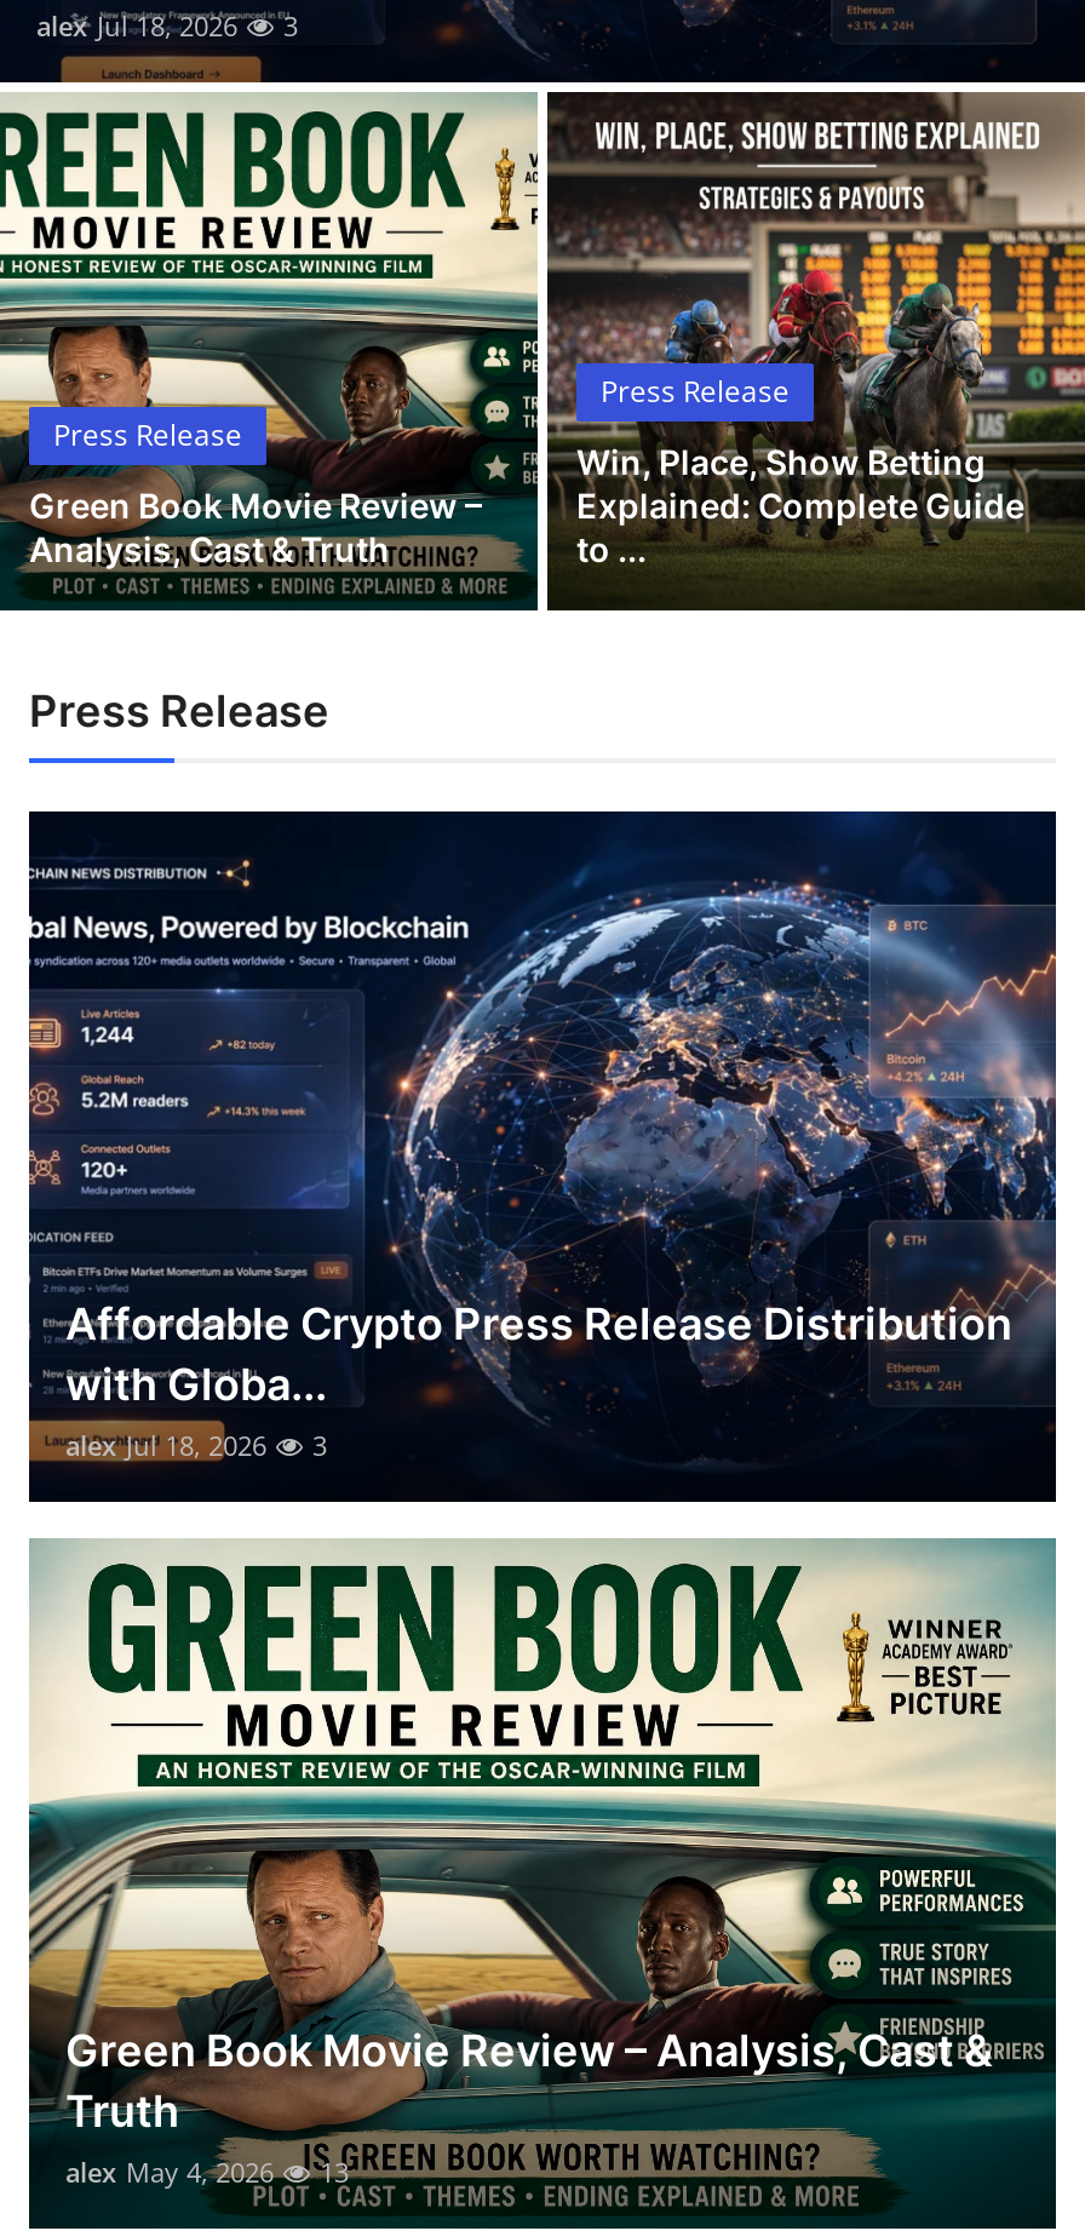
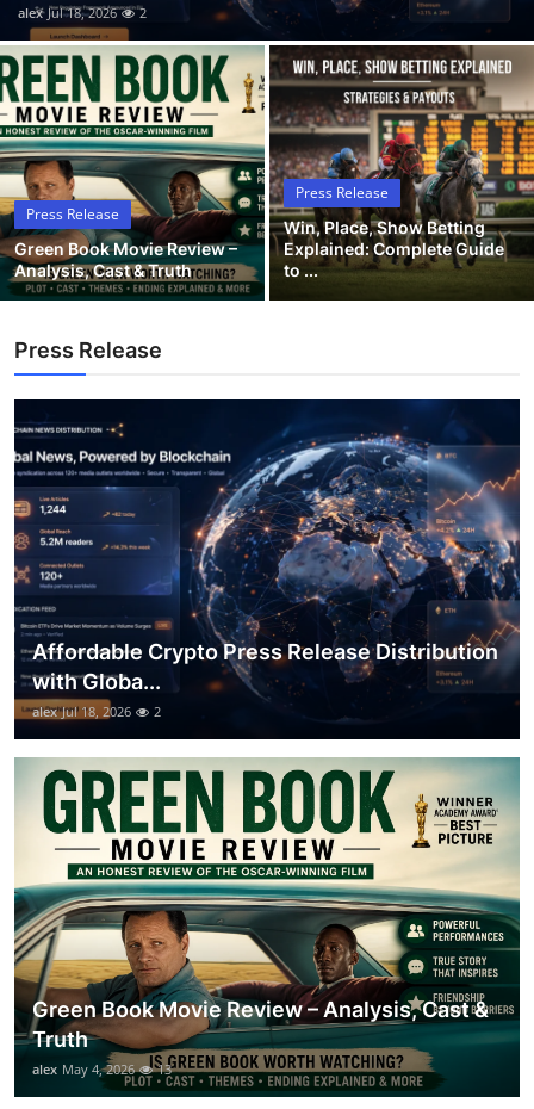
- 3
+ 2

- 3
+ 2
